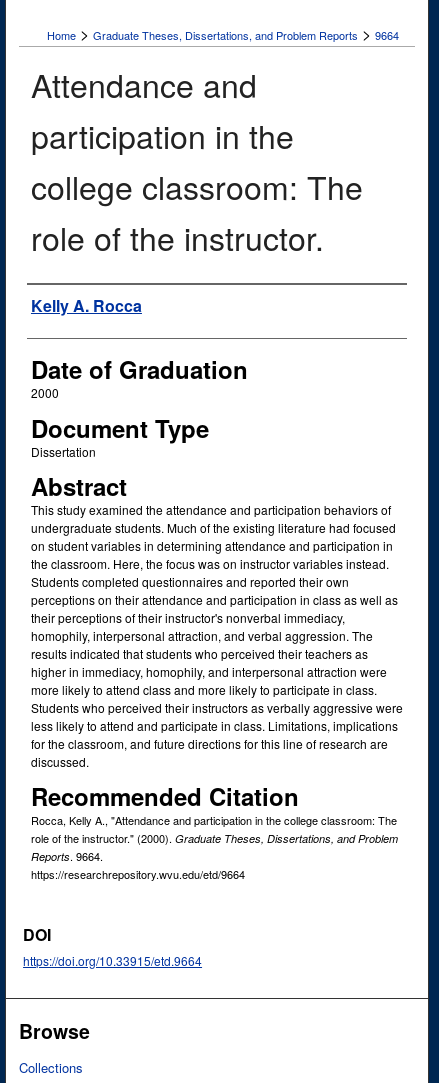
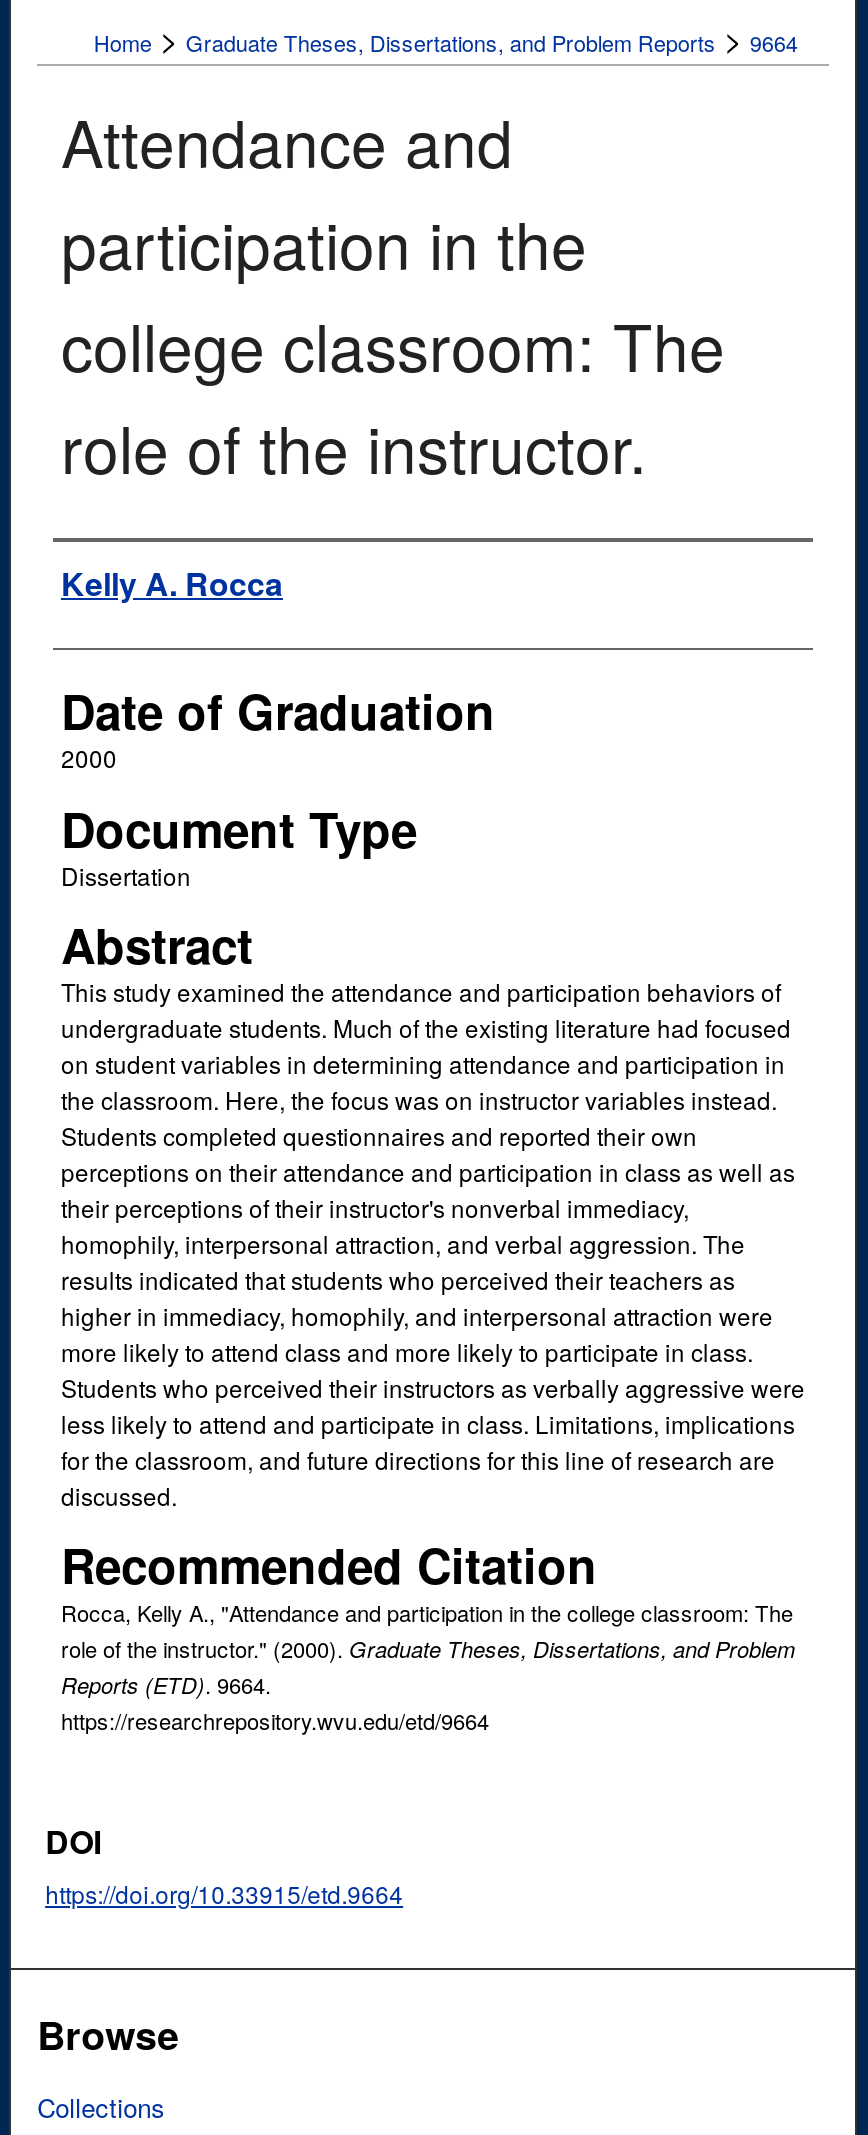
- Reports. 9664.
+ Reports (ETD). 9664.
